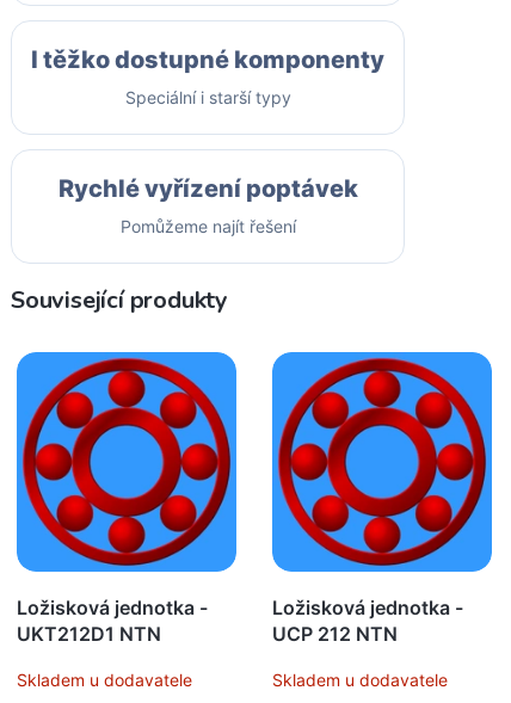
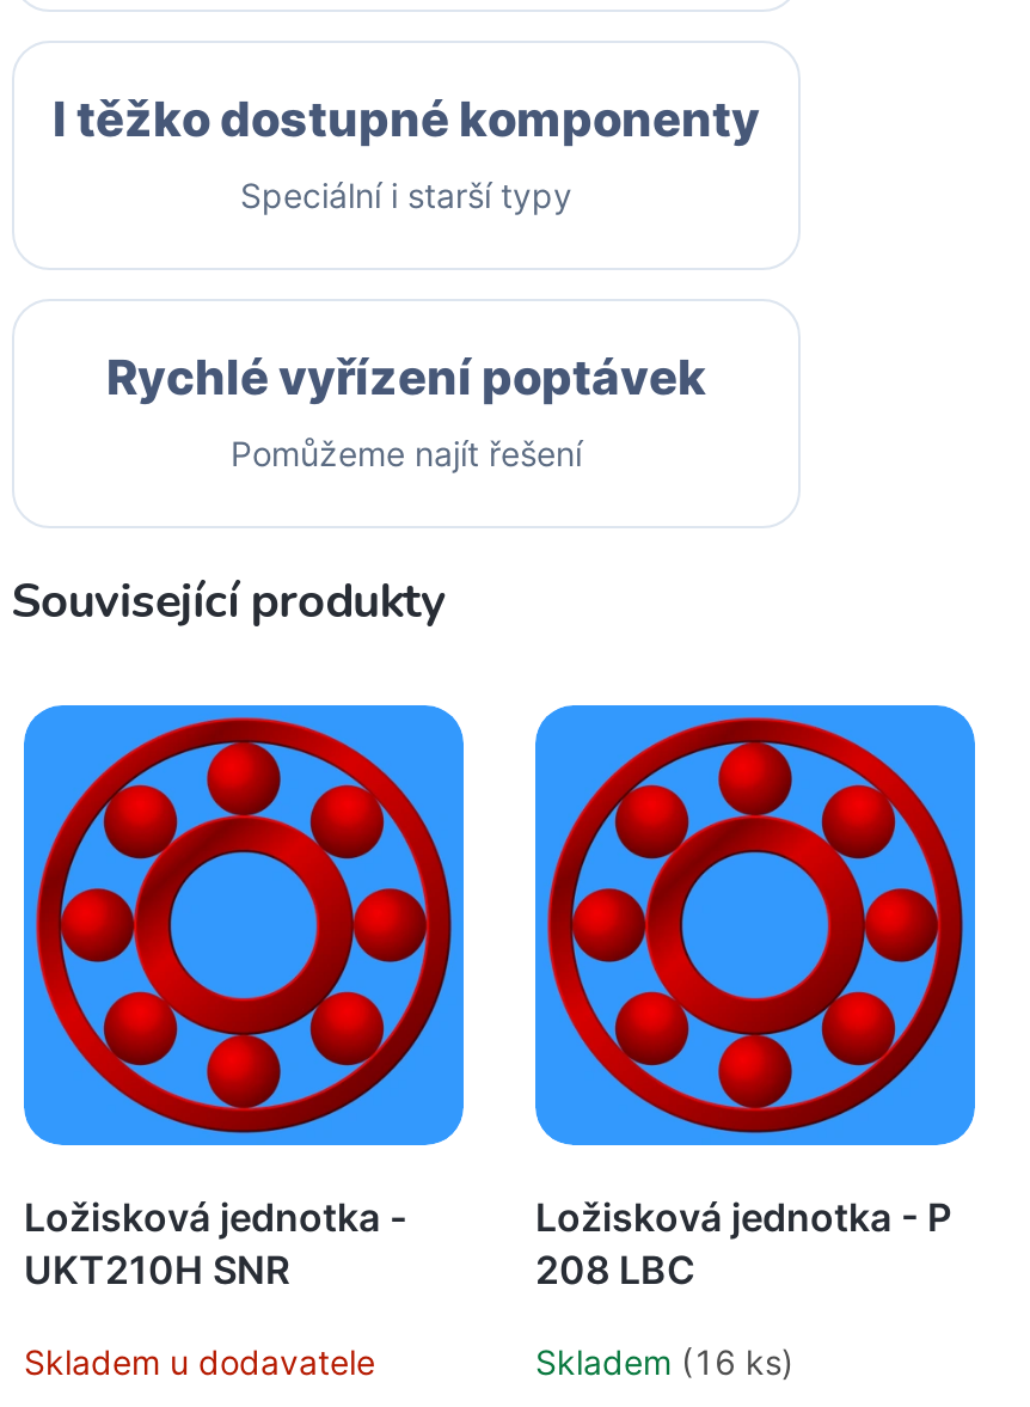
- Ložisková jednotka -
- UCP 212 NTN
+ Ložisková jednotka - P
+ 208 LBC

- UKT212D1 NTN
+ UKT210H SNR

- Skladem u dodavatele
+ Skladem (16 ks)
